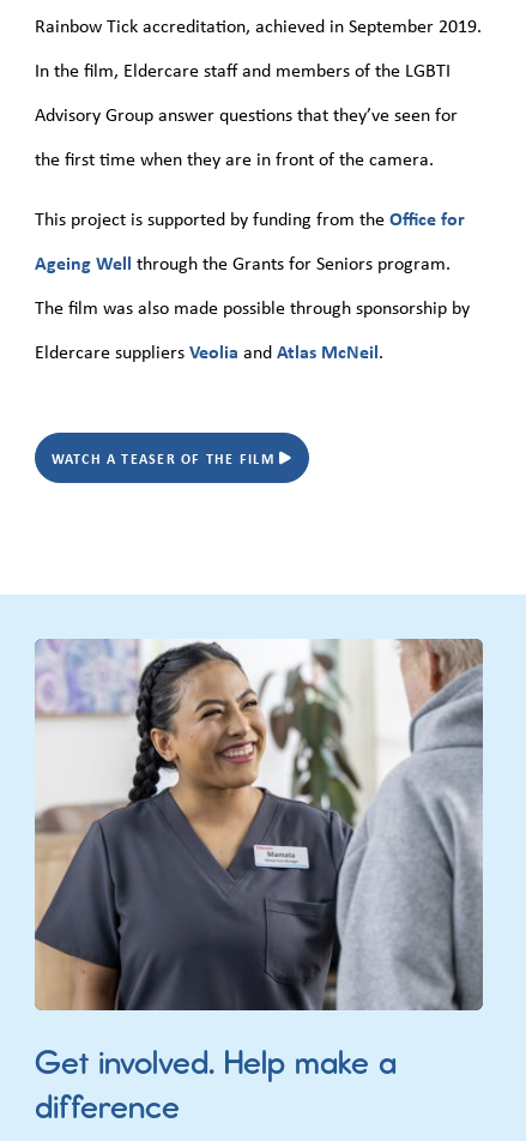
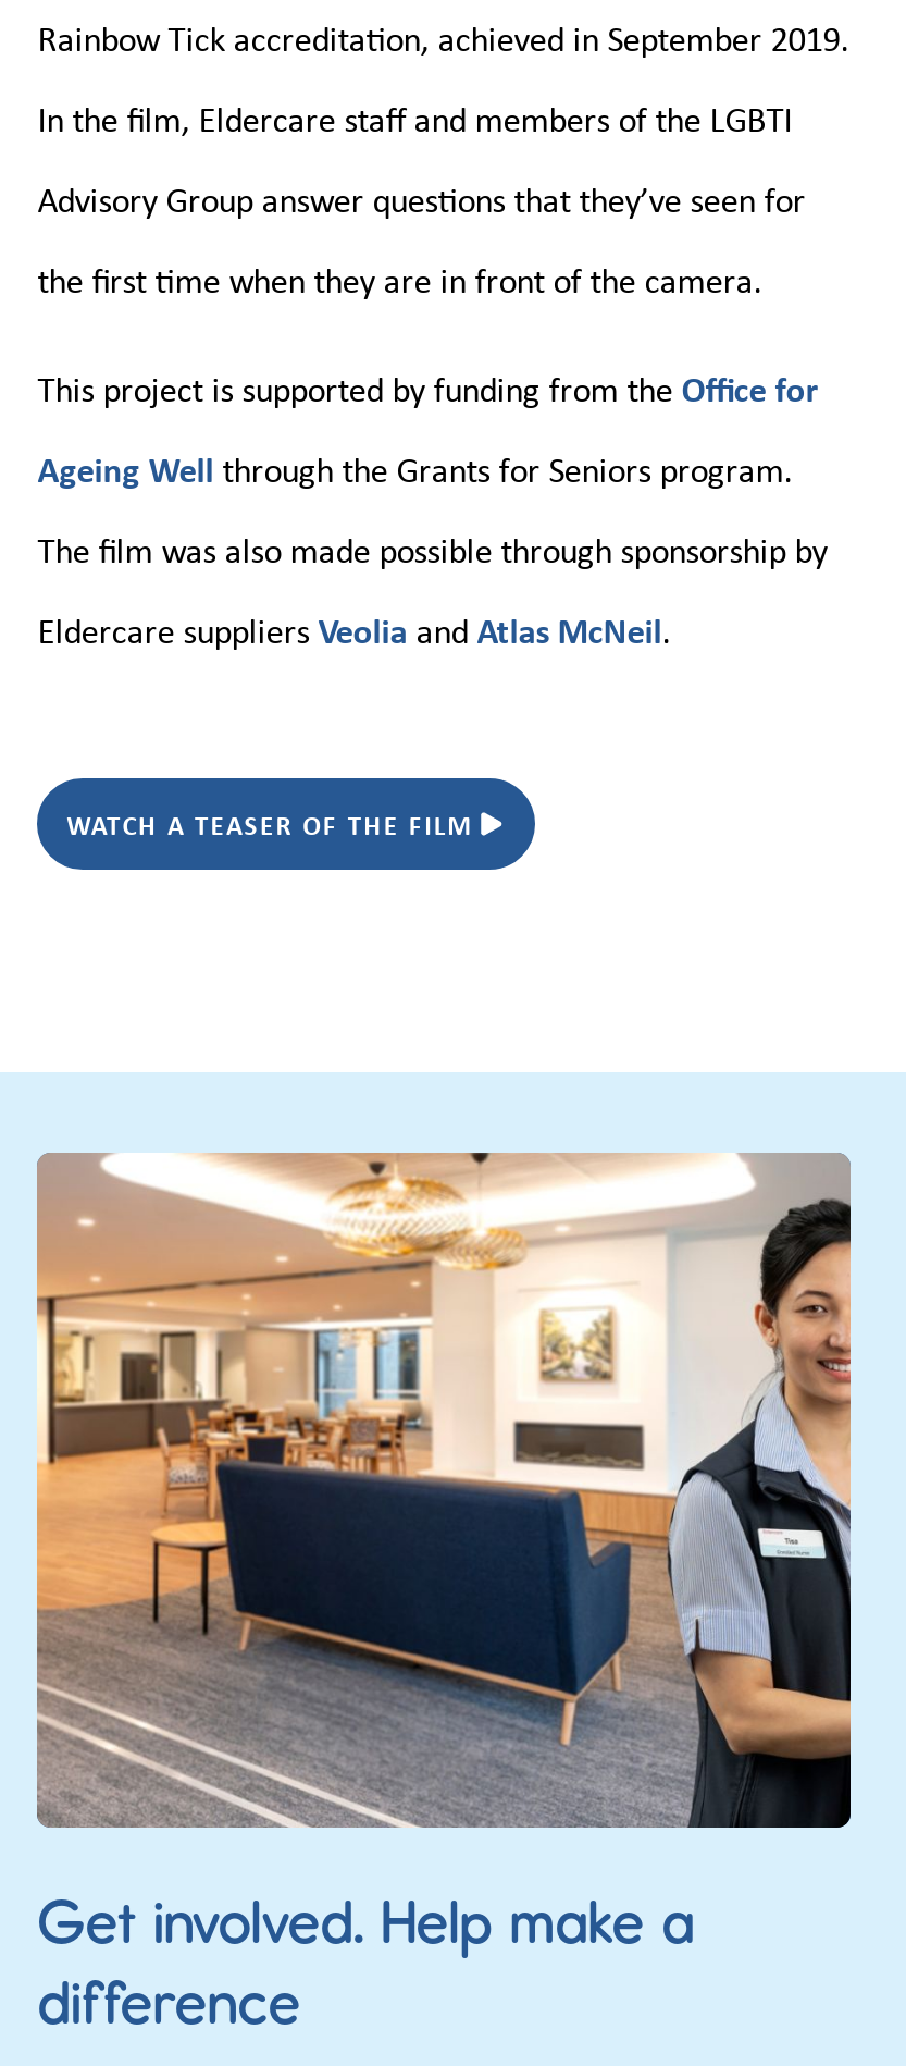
- [image]
+ [image]
